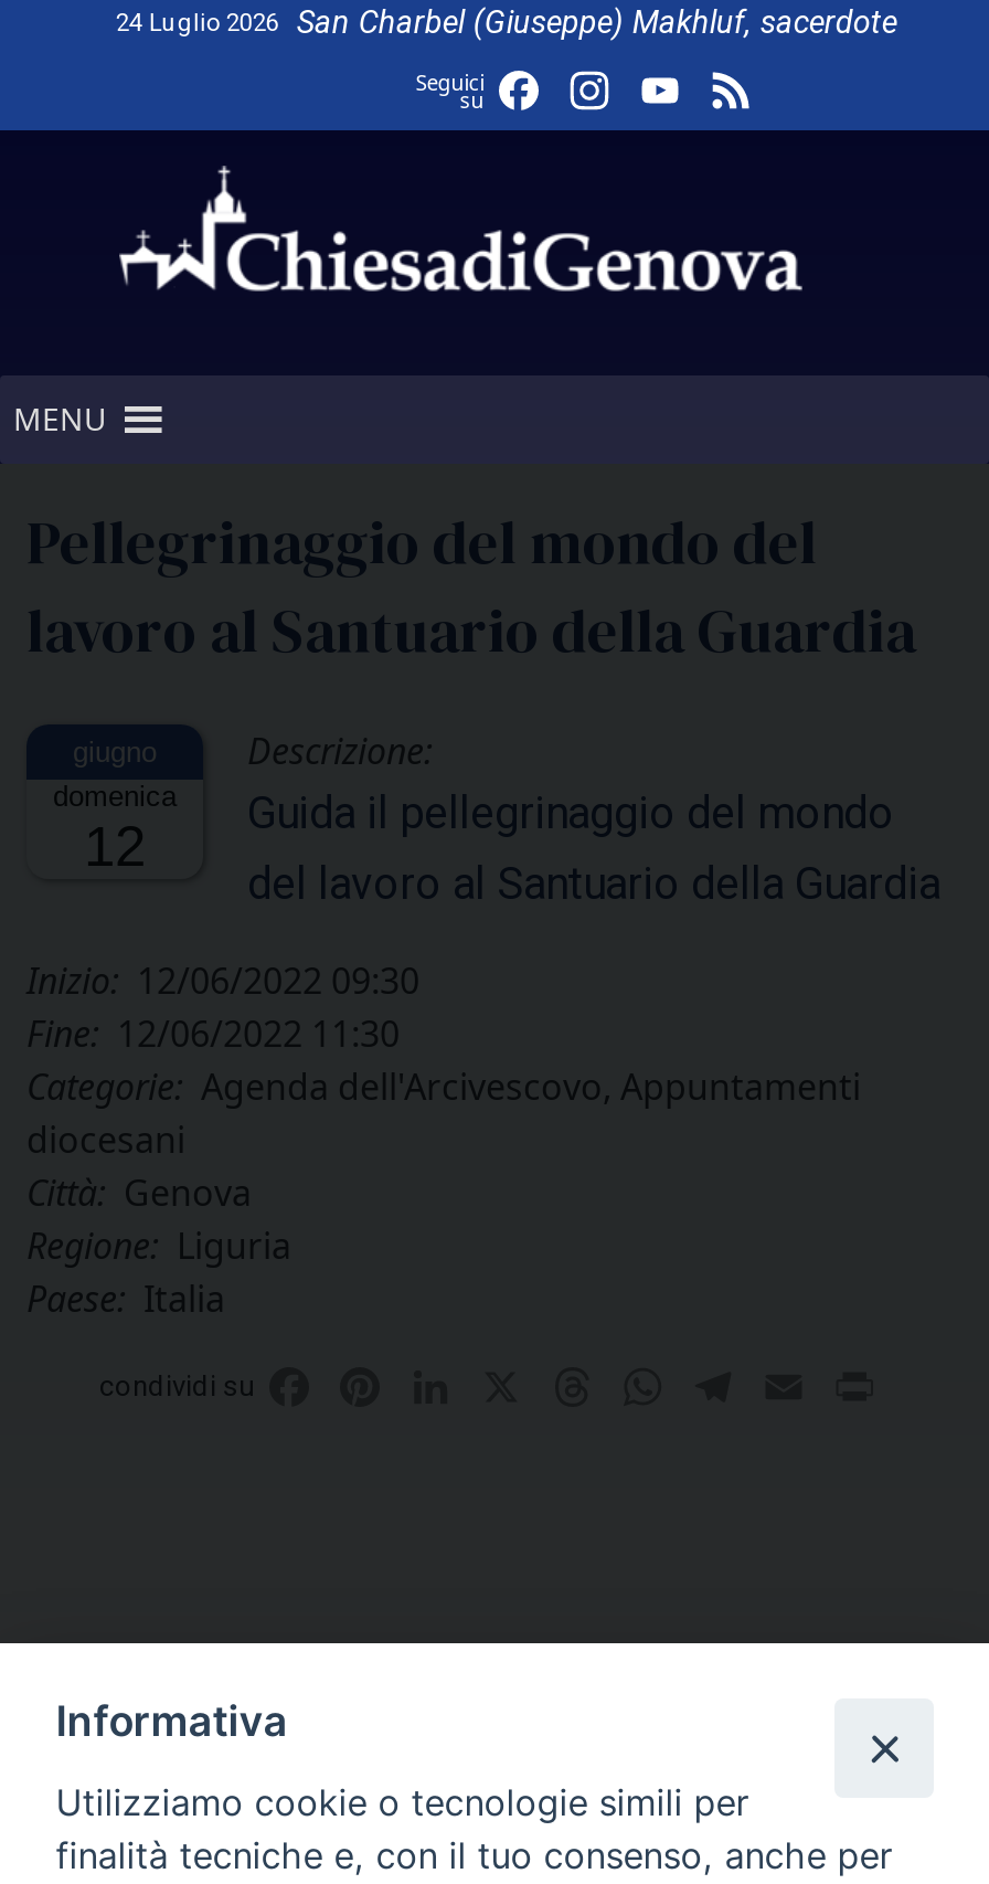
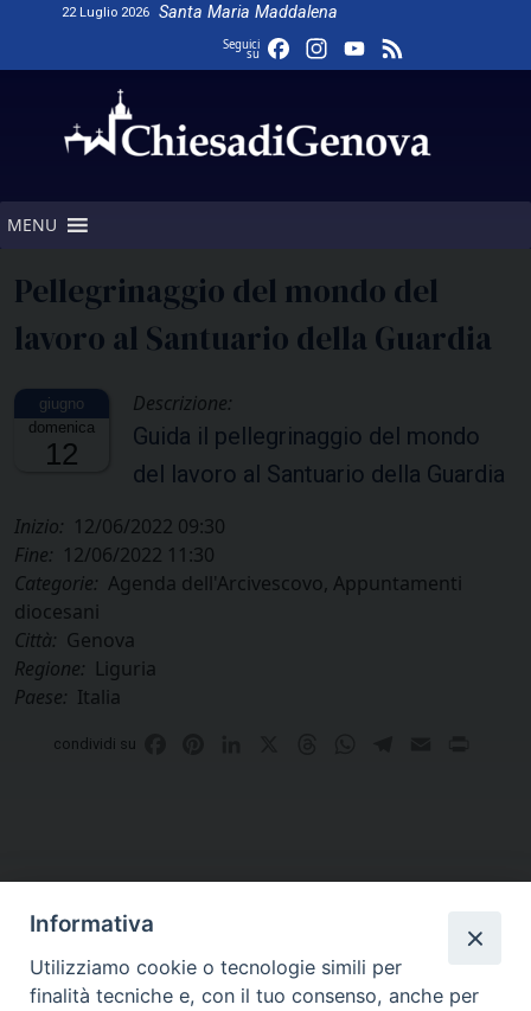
- 24 Luglio 2026
- San Charbel (Giuseppe) Makhluf, sacerdote
+ 22 Luglio 2026
+ Santa Maria Maddalena
